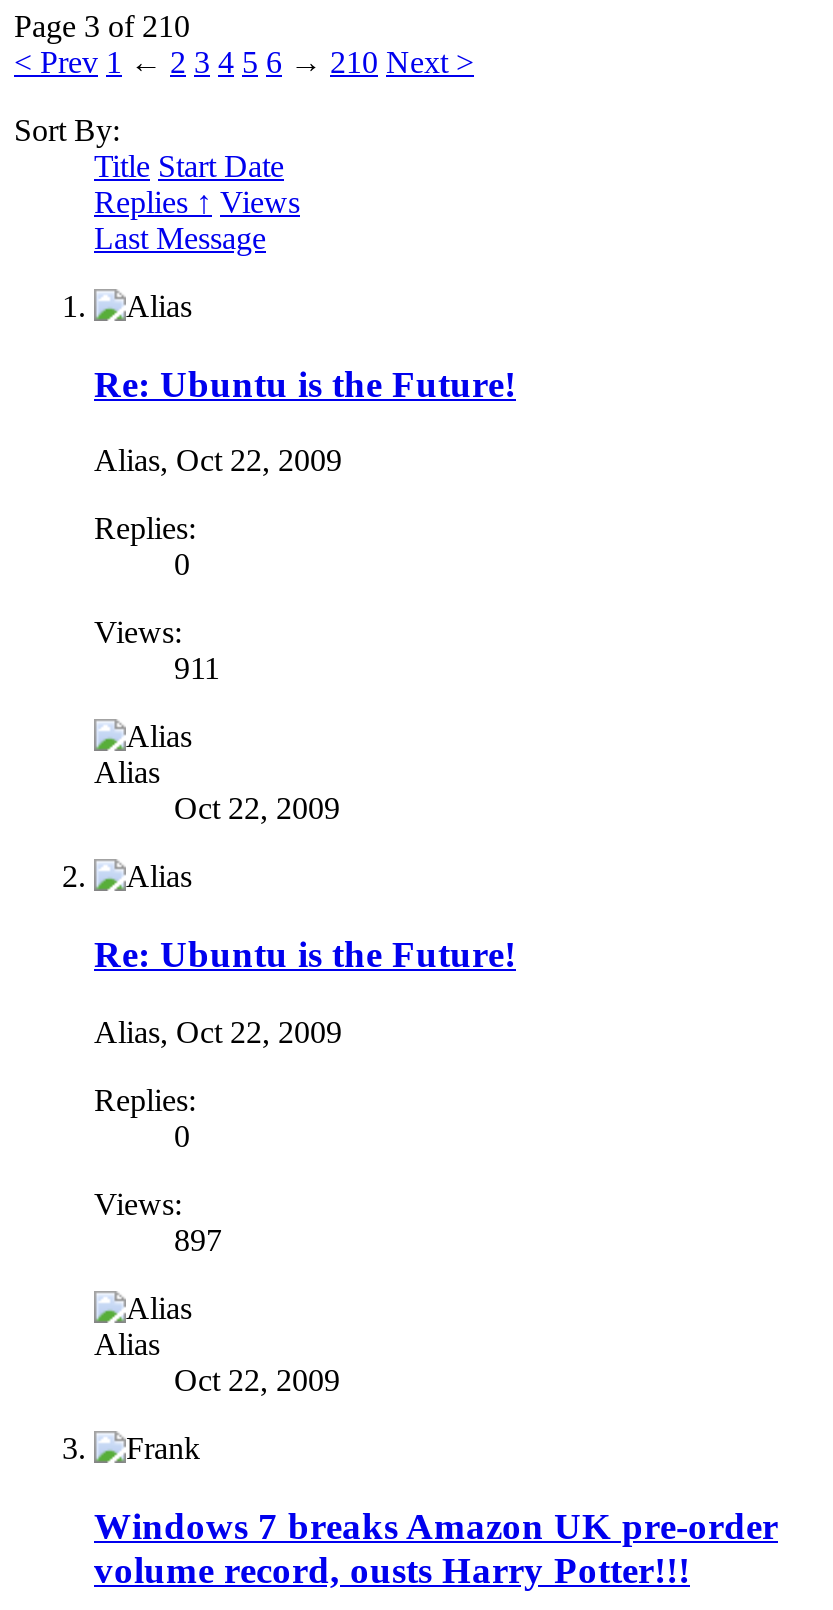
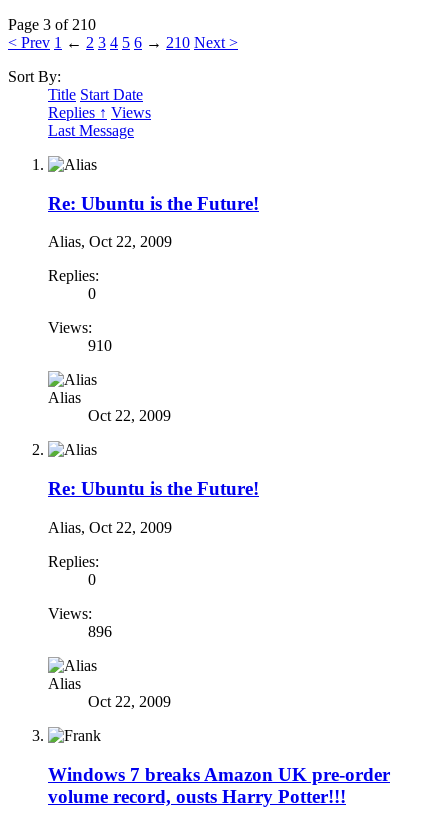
- 911
+ 910

- 897
+ 896
